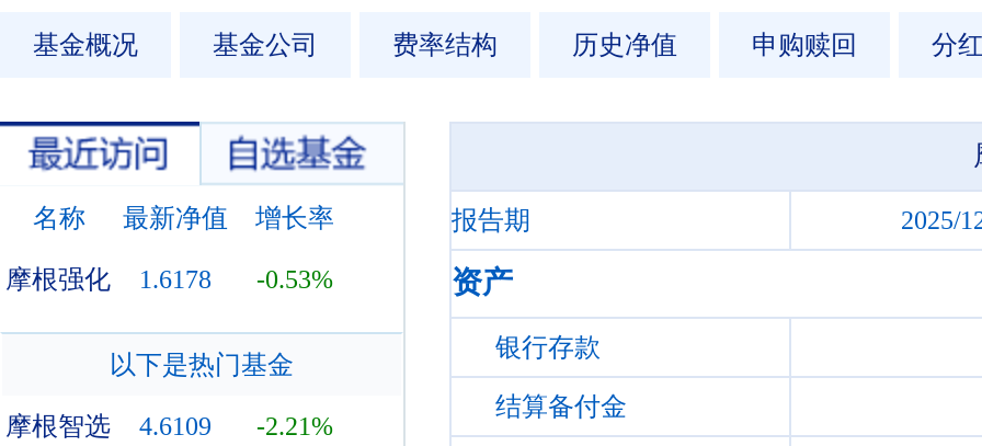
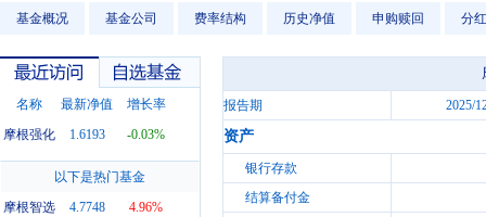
- 1.6178
+ 1.6193

- -0.53%
+ -0.03%

- 4.6109
+ 4.7748

- -2.21%
+ 4.96%
